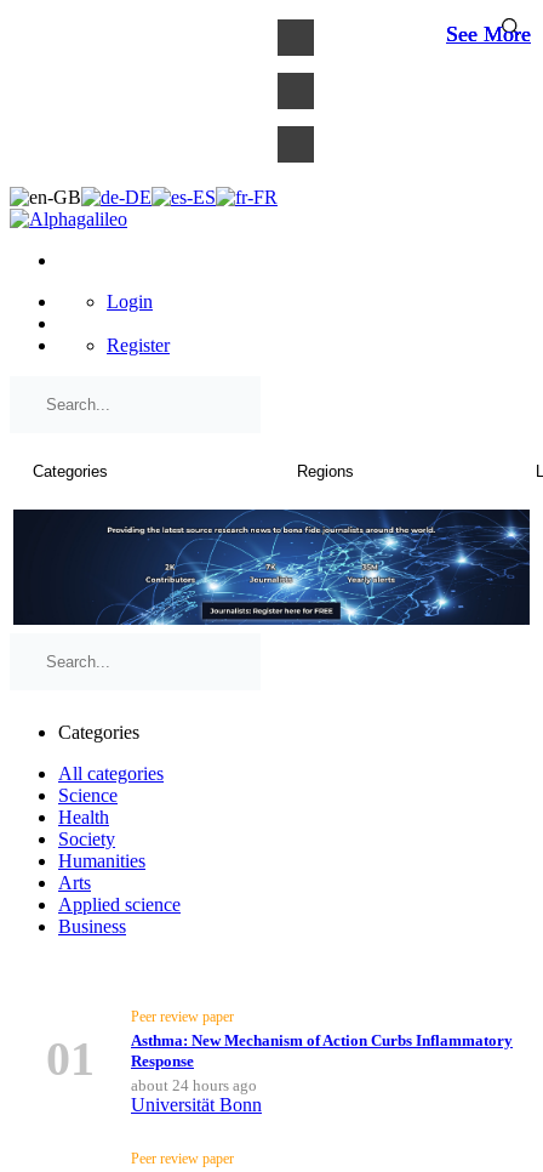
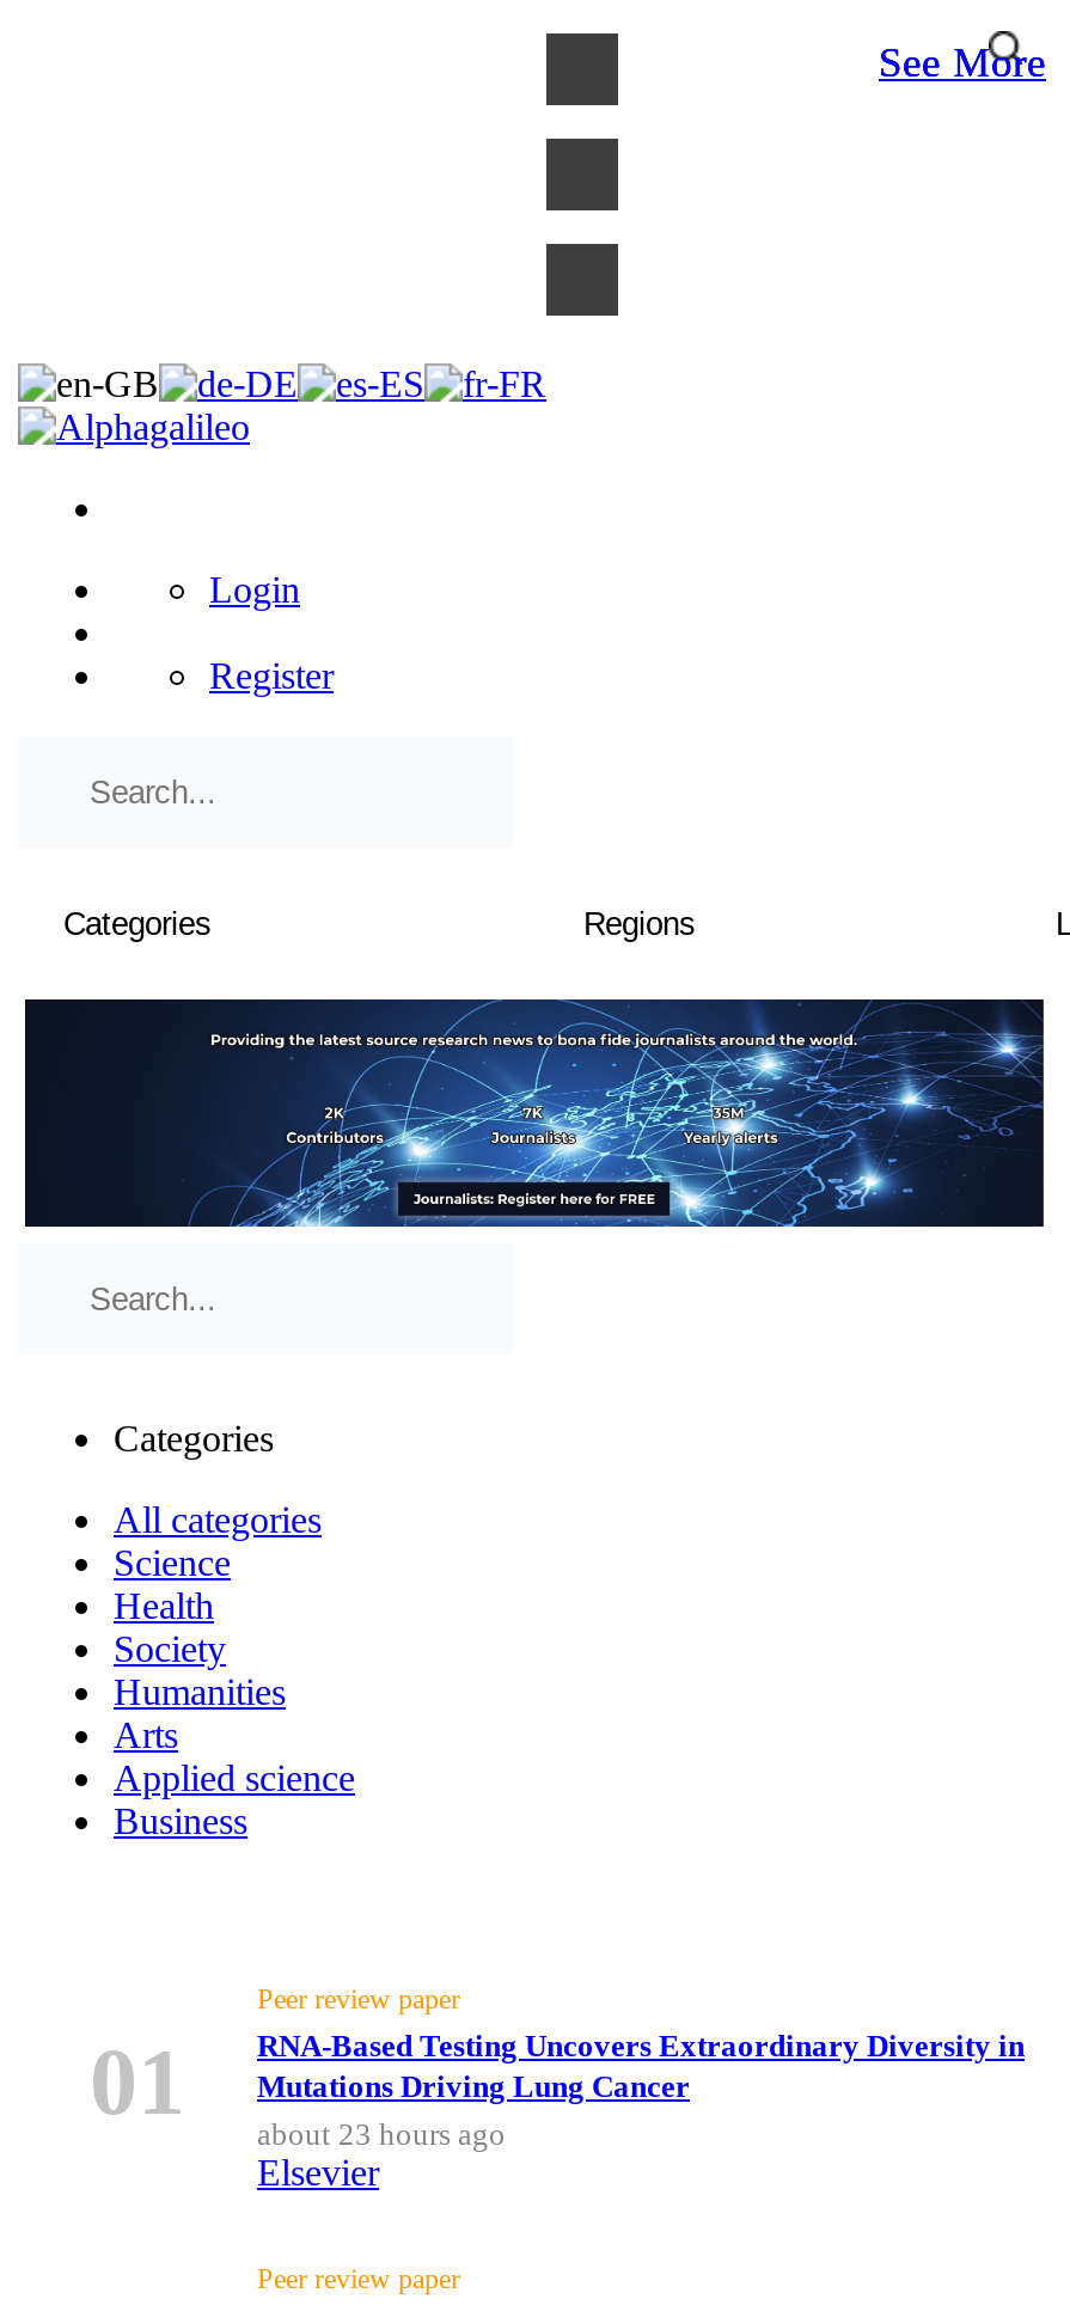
- Asthma: New Mechanism of Action Curbs Inflammatory
- Response
- about 24 hours ago
- Universität Bonn
+ RNA-Based Testing Uncovers Extraordinary Diversity in
+ Mutations Driving Lung Cancer
+ about 23 hours ago
+ Elsevier
